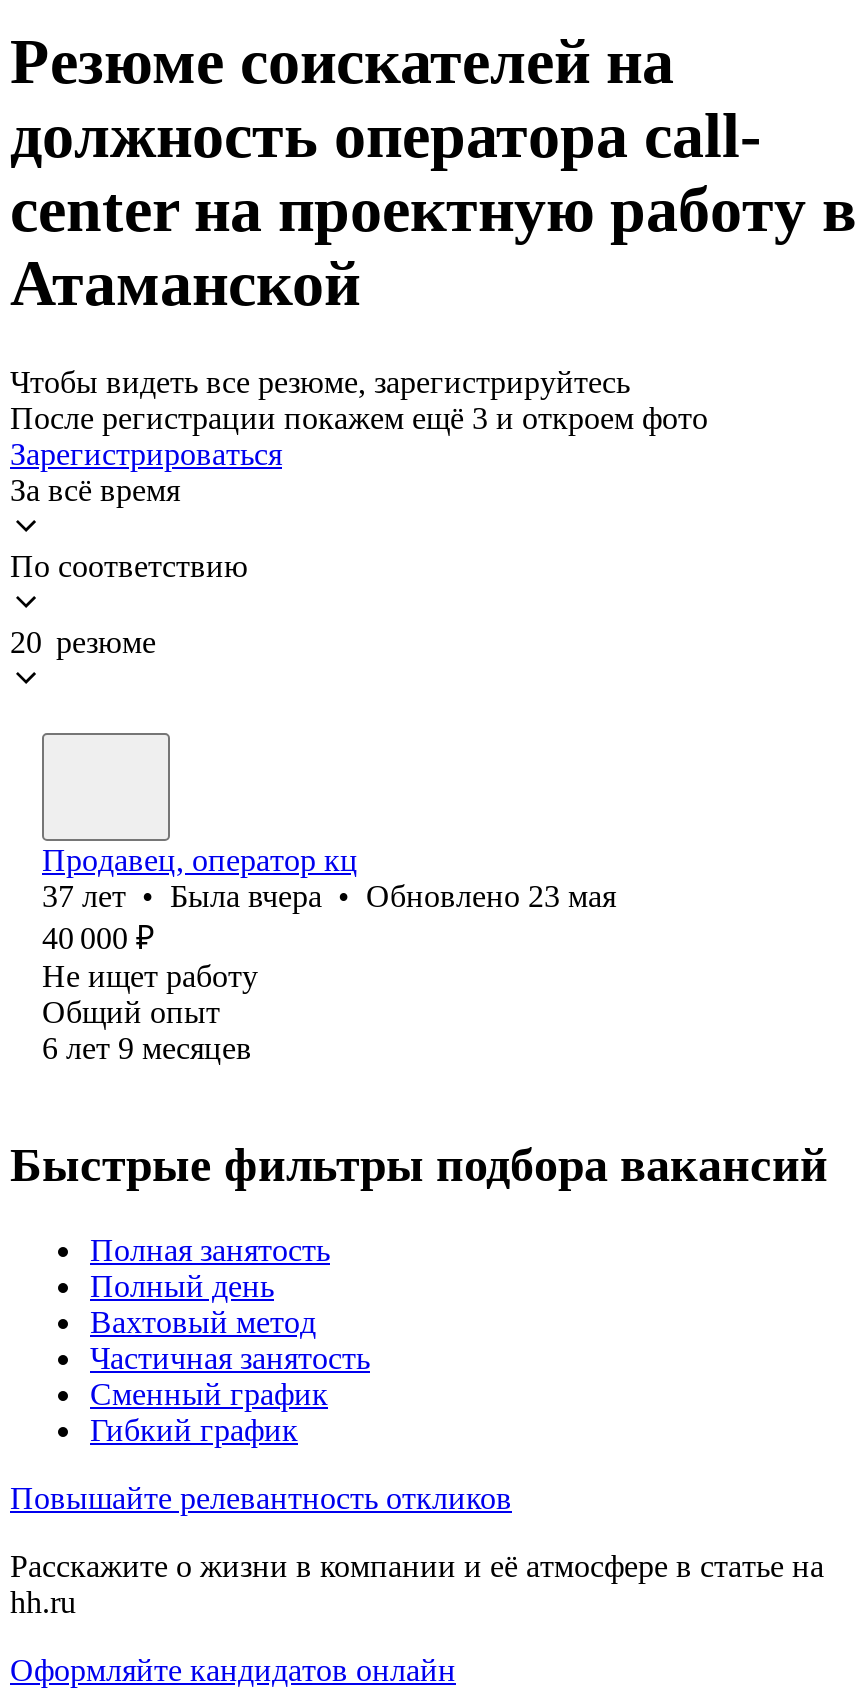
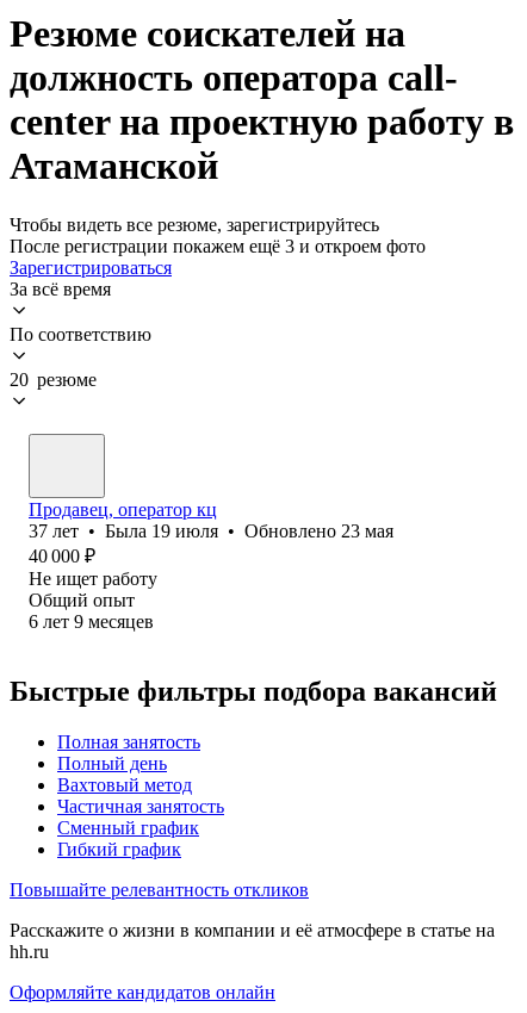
- 37 лет • Была вчера • Обновлено 23 мая
+ 37 лет • Была 19 июля • Обновлено 23 мая
